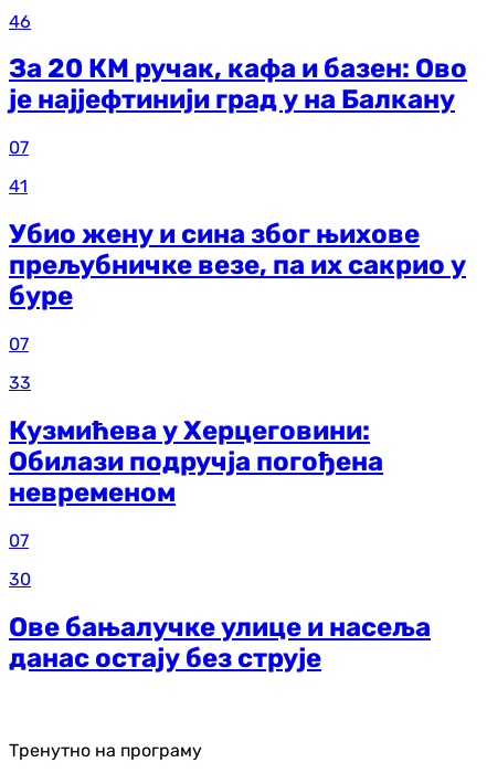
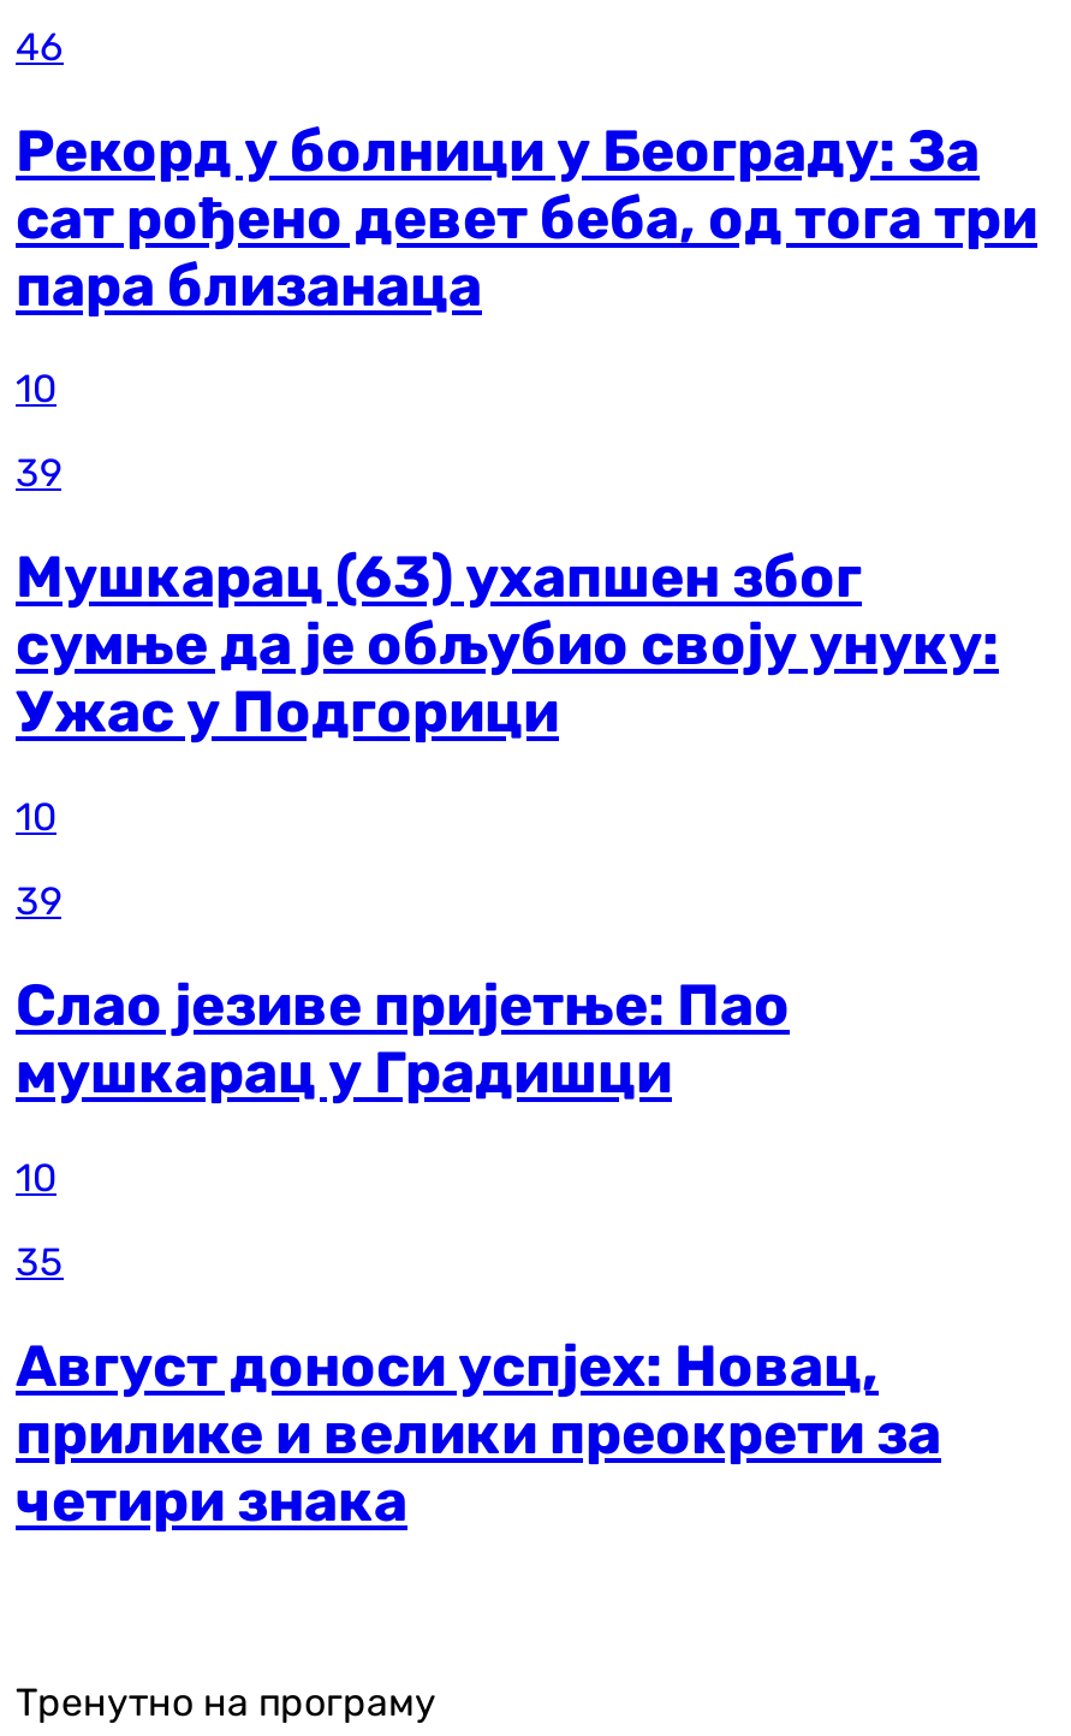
- За 20 КМ ручак, кафа и базен: Ово
- је најјефтинији град у на Балкану
+ Рекорд у болници у Београду: За
+ сат рођено девет беба, од тога три
+ пара близанаца

- 07
+ 10

- 41
+ 39

- Убио жену и сина због њихове
- прељубничке везе, па их сакрио у
- буре
+ Мушкарац (63) ухапшен због
+ сумње да је обљубио своју унуку:
+ Ужас у Подгорици

- 07
+ 10

- 33
+ 39

- Кузмићева у Херцеговини:
- Обилази подручја погођена
- невременом
+ Слао језиве пријетње: Пао
+ мушкарац у Градишци

- 07
+ 10

- 30
+ 35

- Ове бањалучке улице и насеља
- данас остају без струје
+ Август доноси успјех: Новац,
+ прилике и велики преокрети за
+ четири знака
